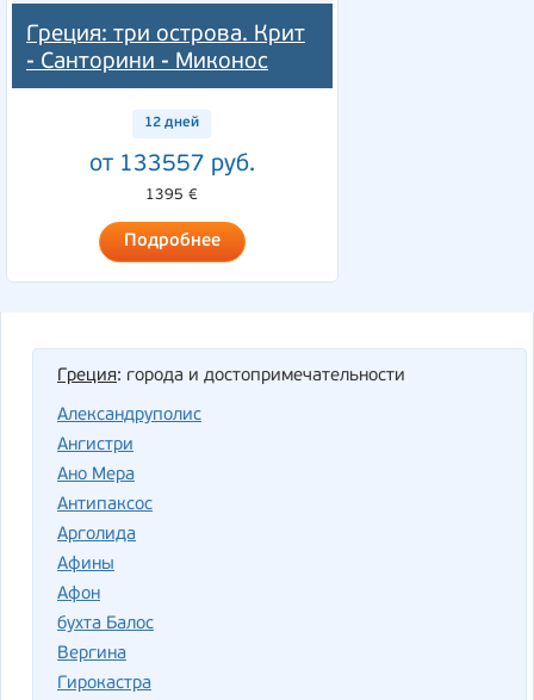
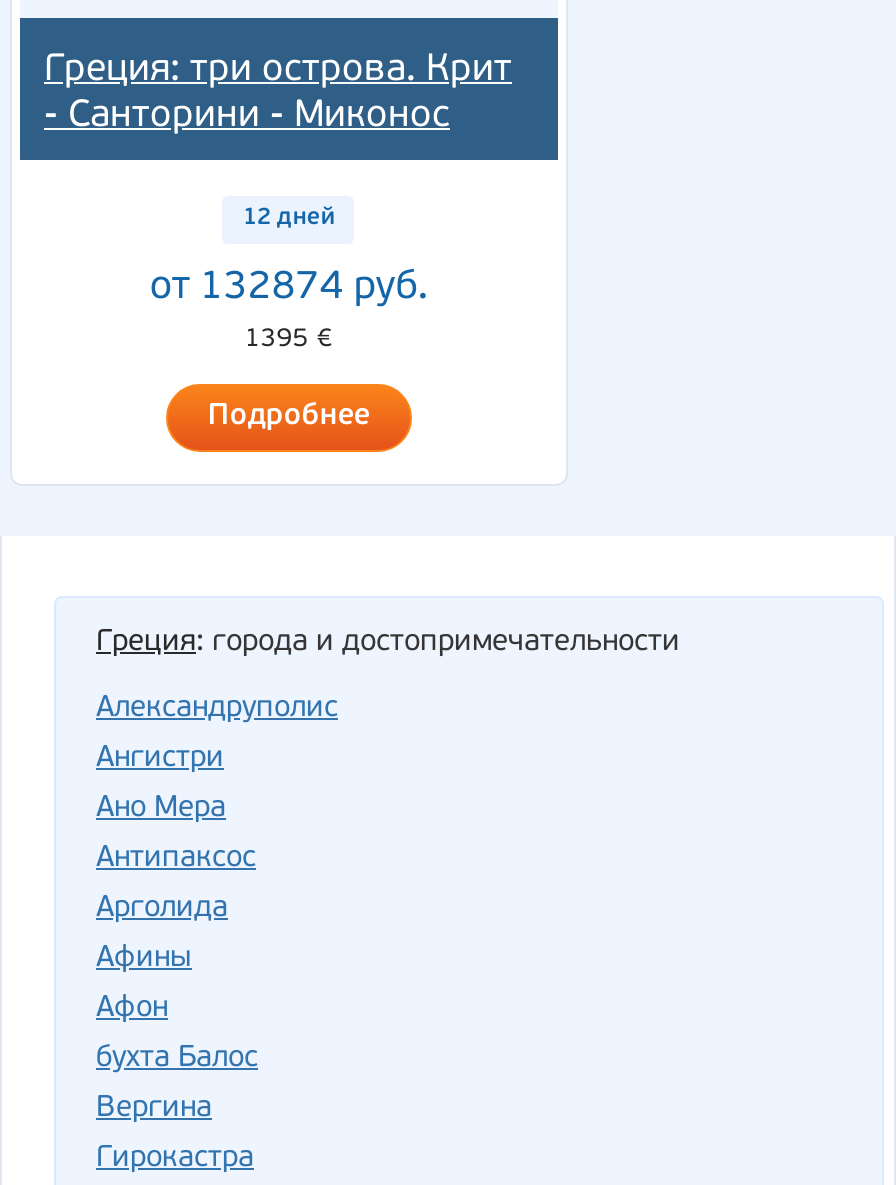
- от 133557 руб.
+ от 132874 руб.
